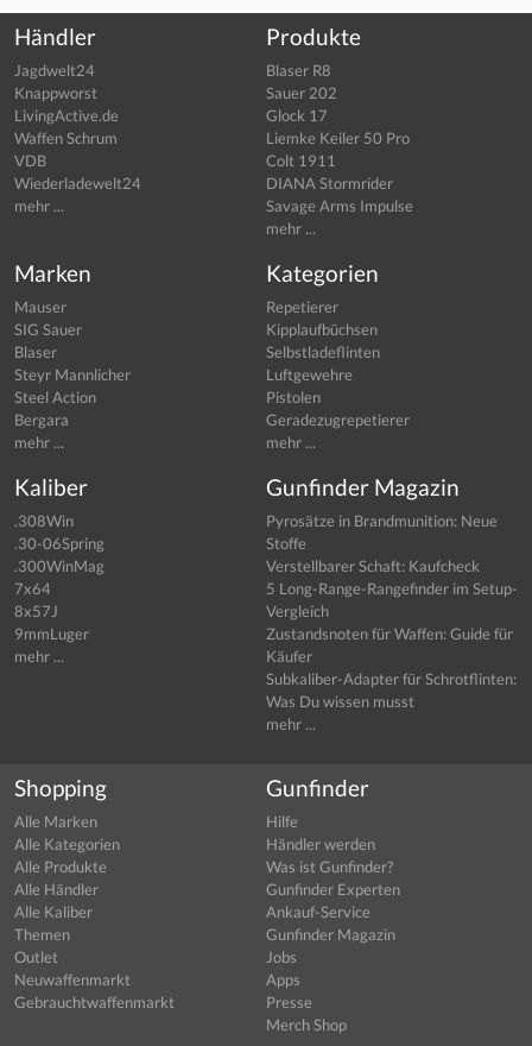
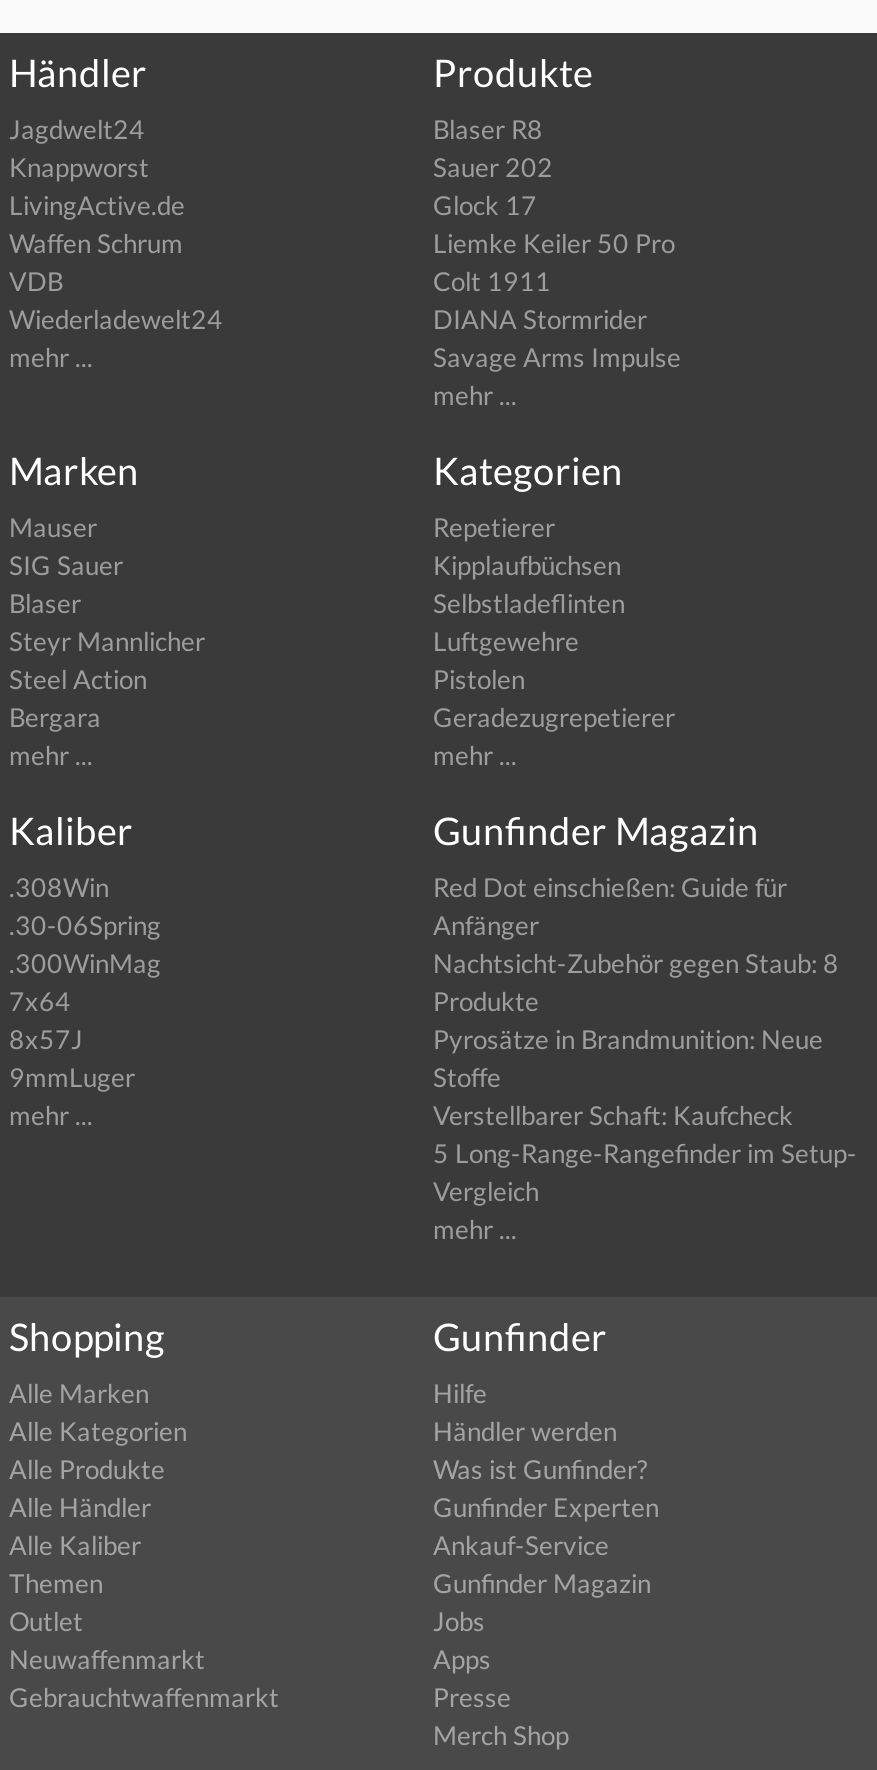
moved down: Pyrosätze in Brandmunition: Neue | Stoffe | Verstellbarer Schaft: Kaufcheck | 5 Long-Range-Rangefinder im Setup- | Vergleich

+ Red Dot einschießen: Guide für
+ Anfänger
+ Nachtsicht-Zubehör gegen Staub: 8
+ Produkte

- Zustandsnoten für Waffen: Guide für
- Käufer
- Subkaliber-Adapter für Schrotflinten:
- Was Du wissen musst
